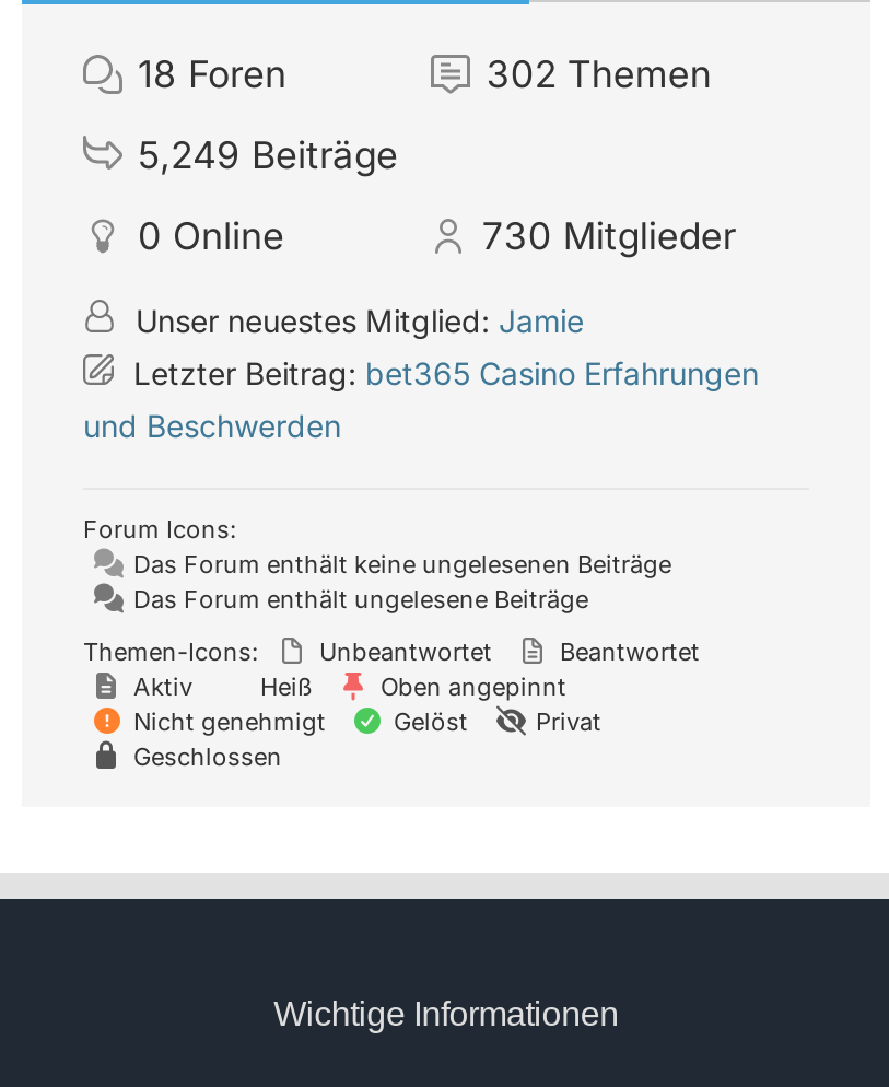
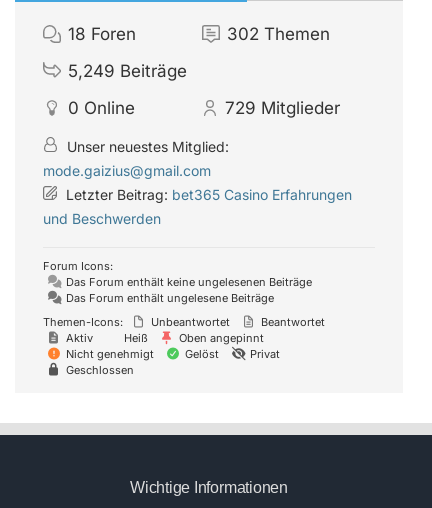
- 730 Mitglieder
+ 729 Mitglieder

- Unser neuestes Mitglied: Jamie
+ Unser neuestes Mitglied:
+ mode.gaizius@gmail.com
